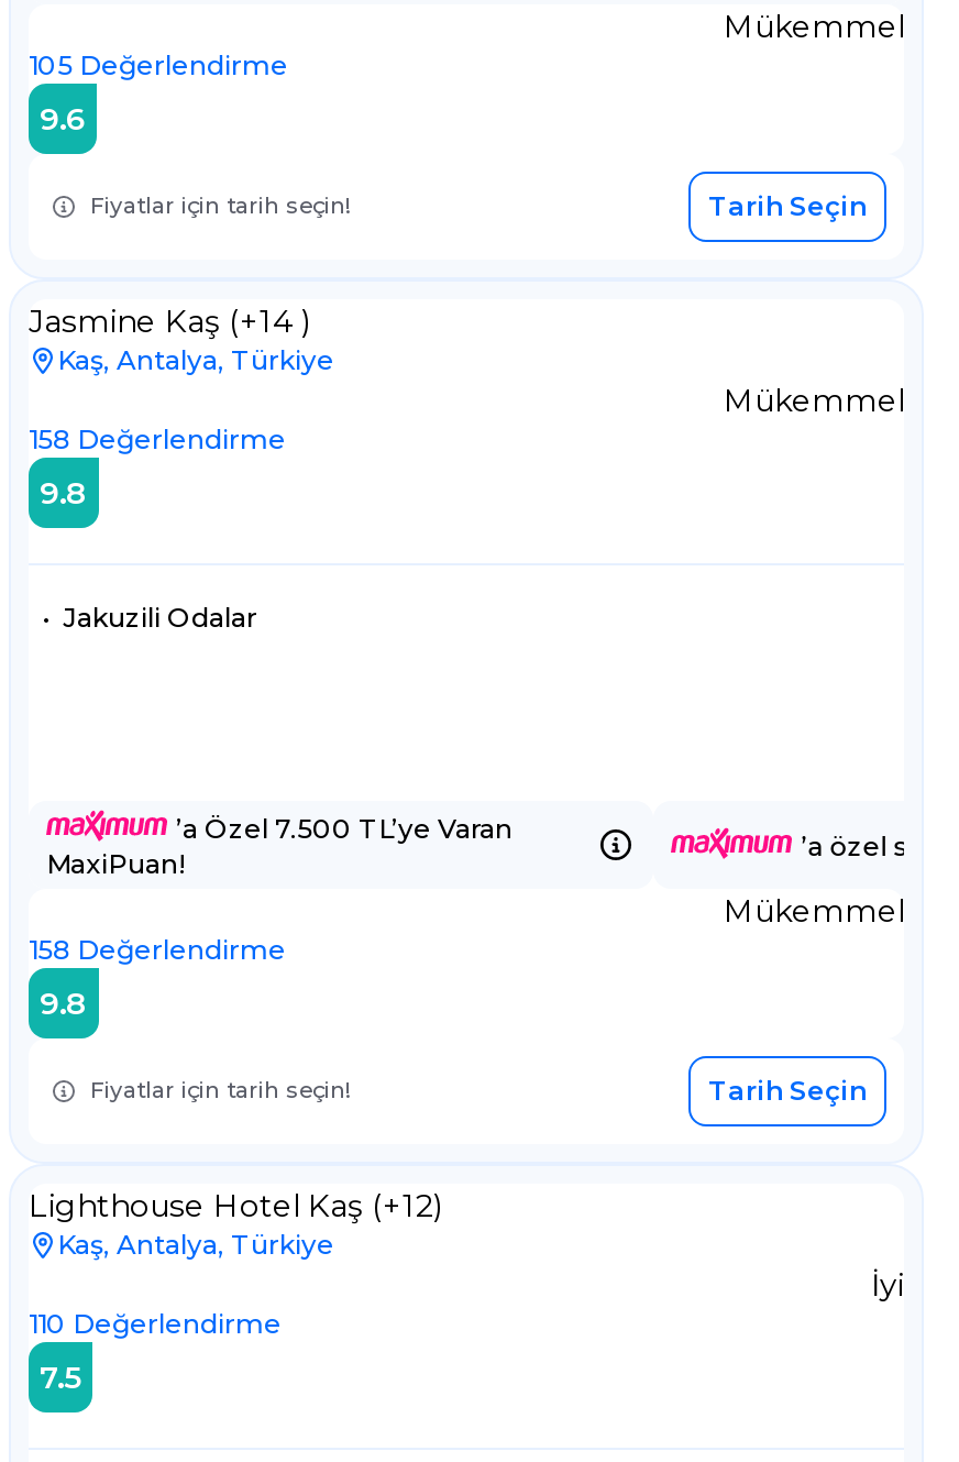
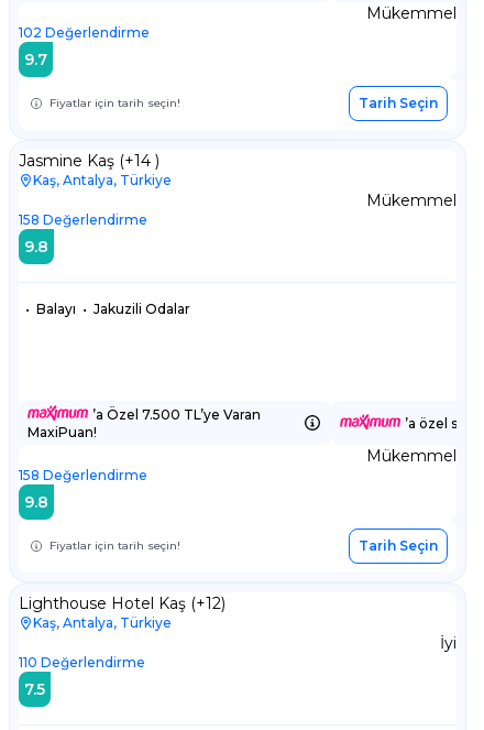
- 105 Değerlendirme
+ 102 Değerlendirme

- 9.6
+ 9.7

- • Jakuzili Odalar
+ • Balayı • Jakuzili Odalar
